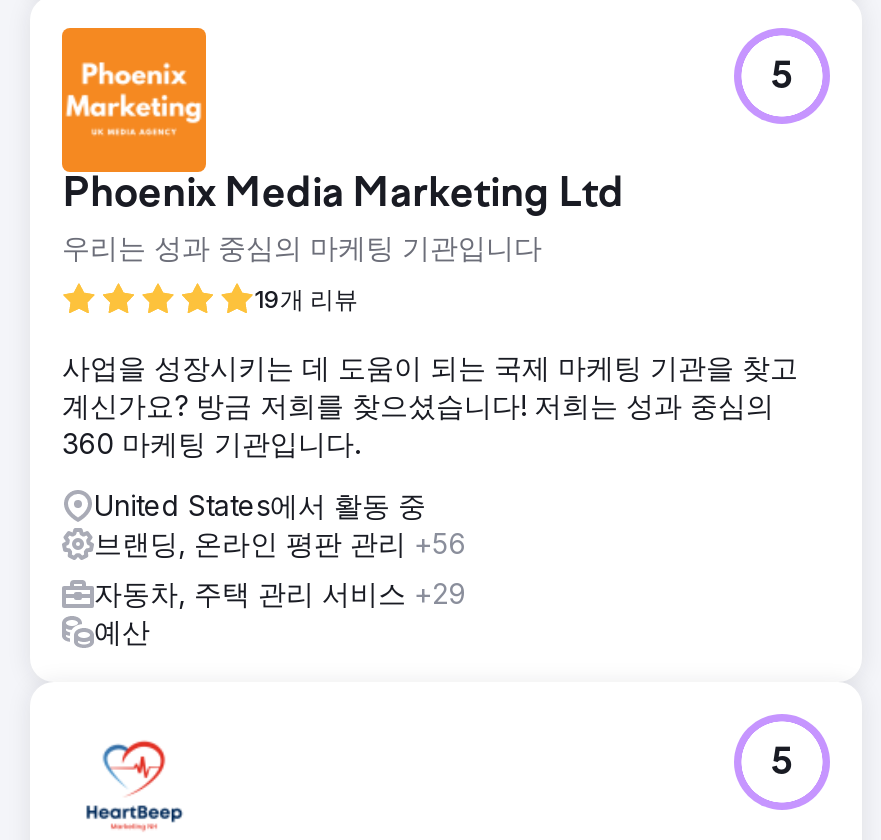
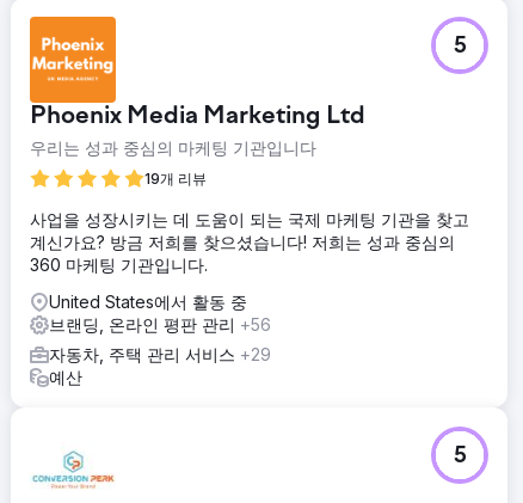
- [image]
+ [image]
